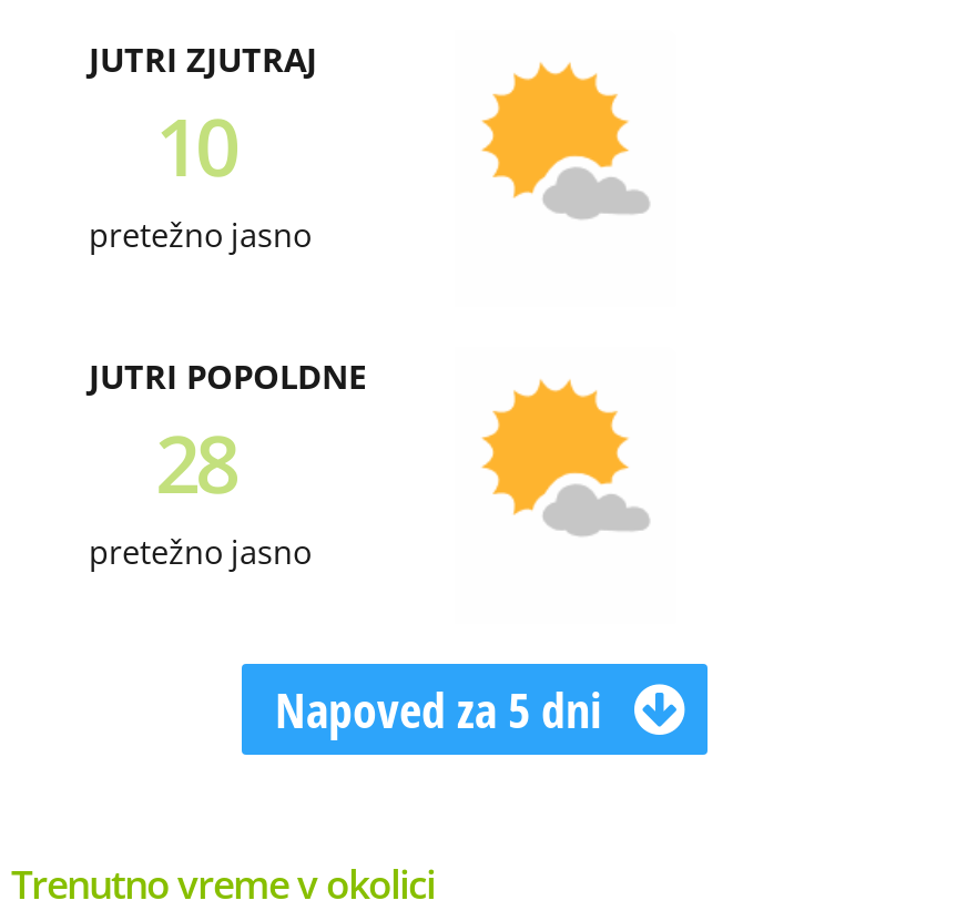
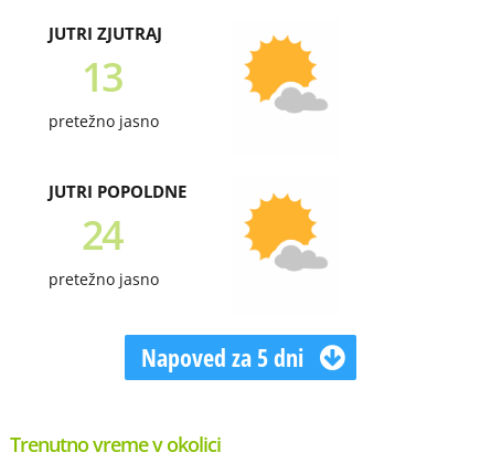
- 10
+ 13

- 28
+ 24
